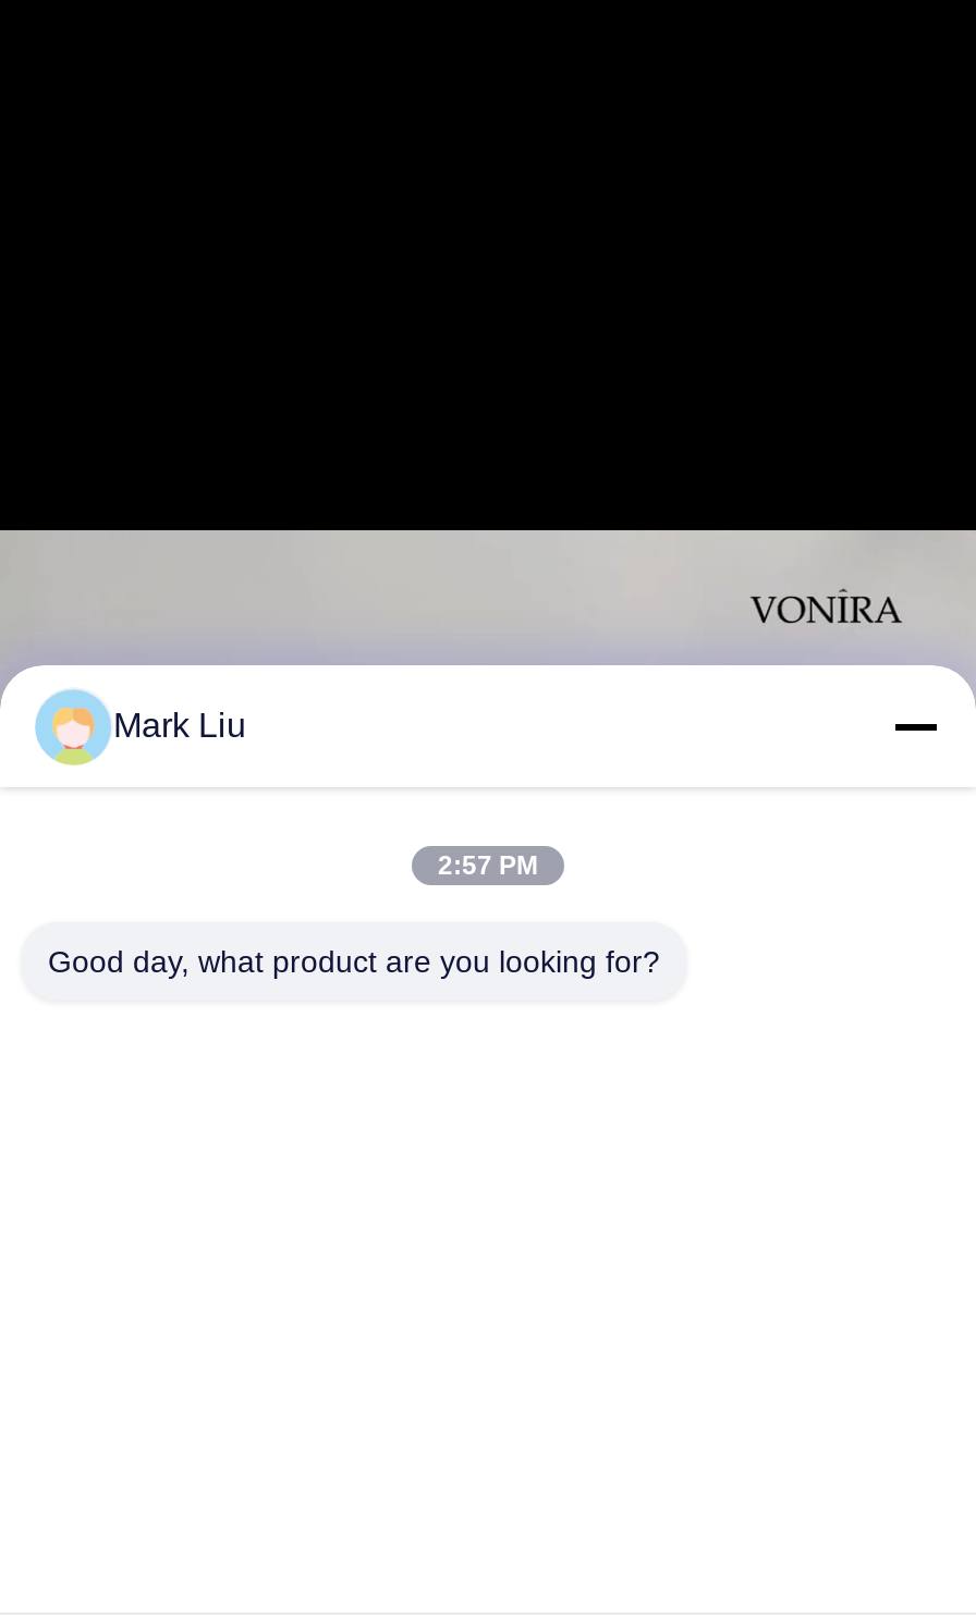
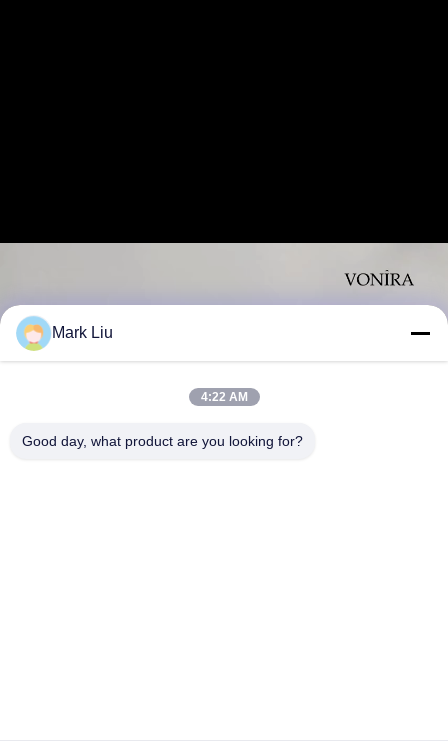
- 2:57 PM
+ 4:22 AM
